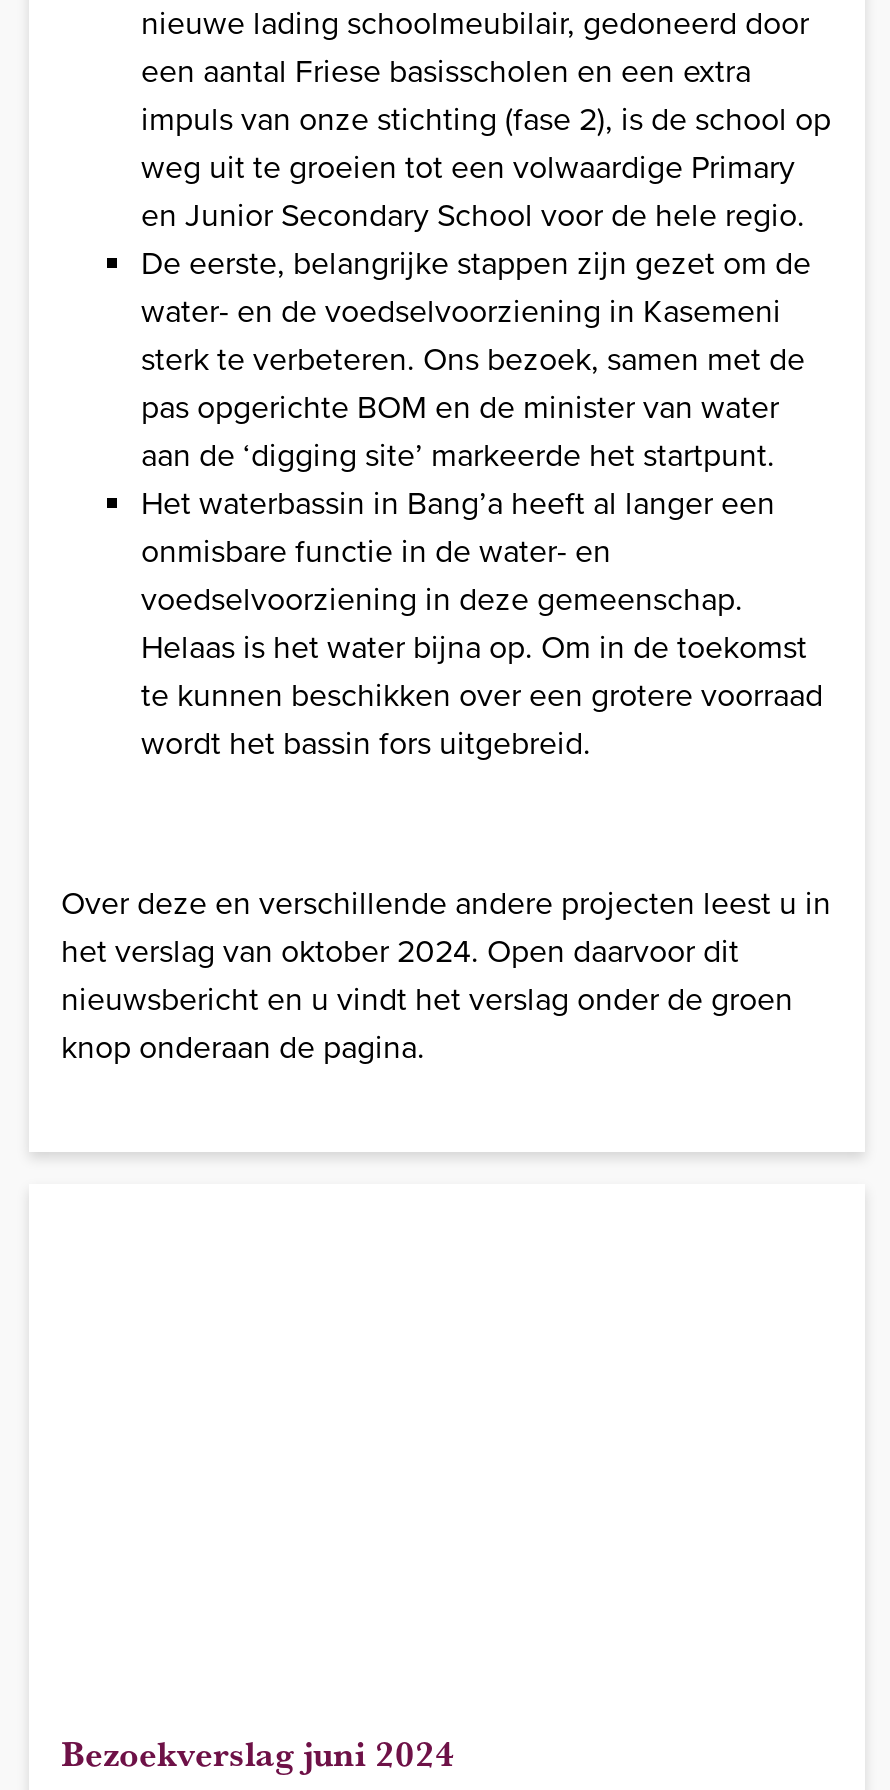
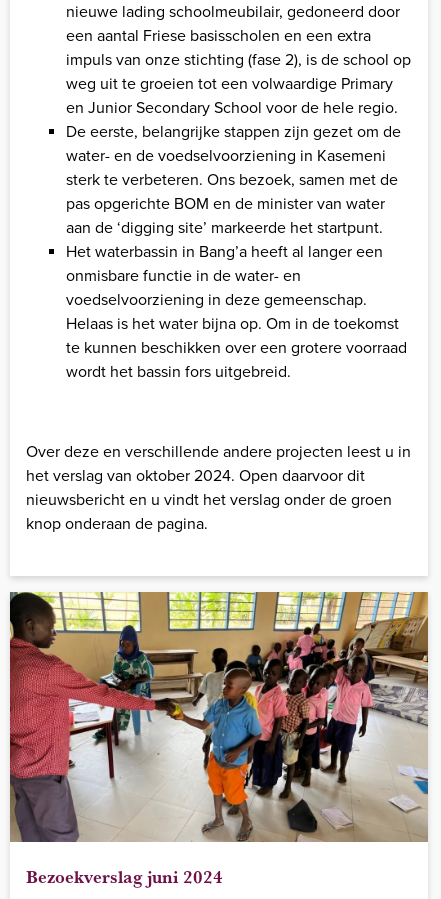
+ [image]
